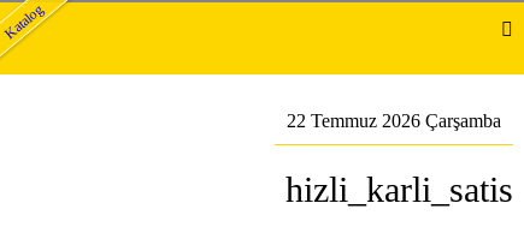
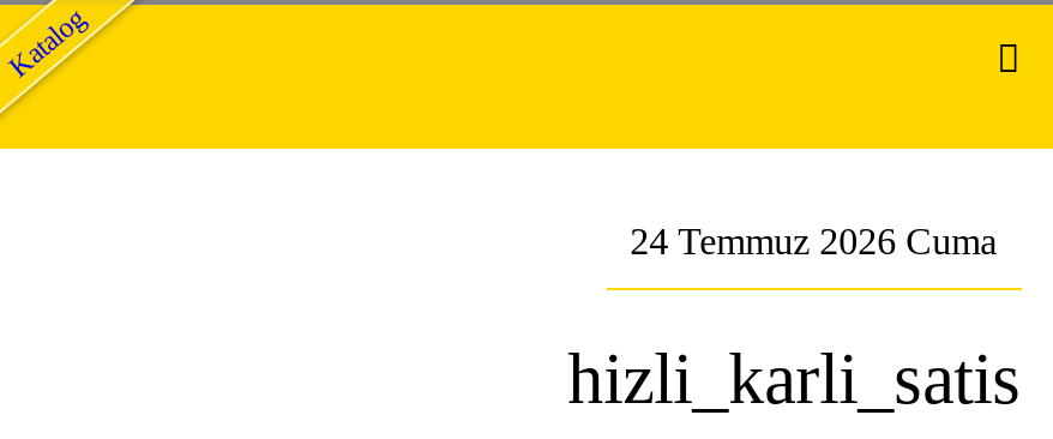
- 22 Temmuz 2026 Çarşamba
+ 24 Temmuz 2026 Cuma
